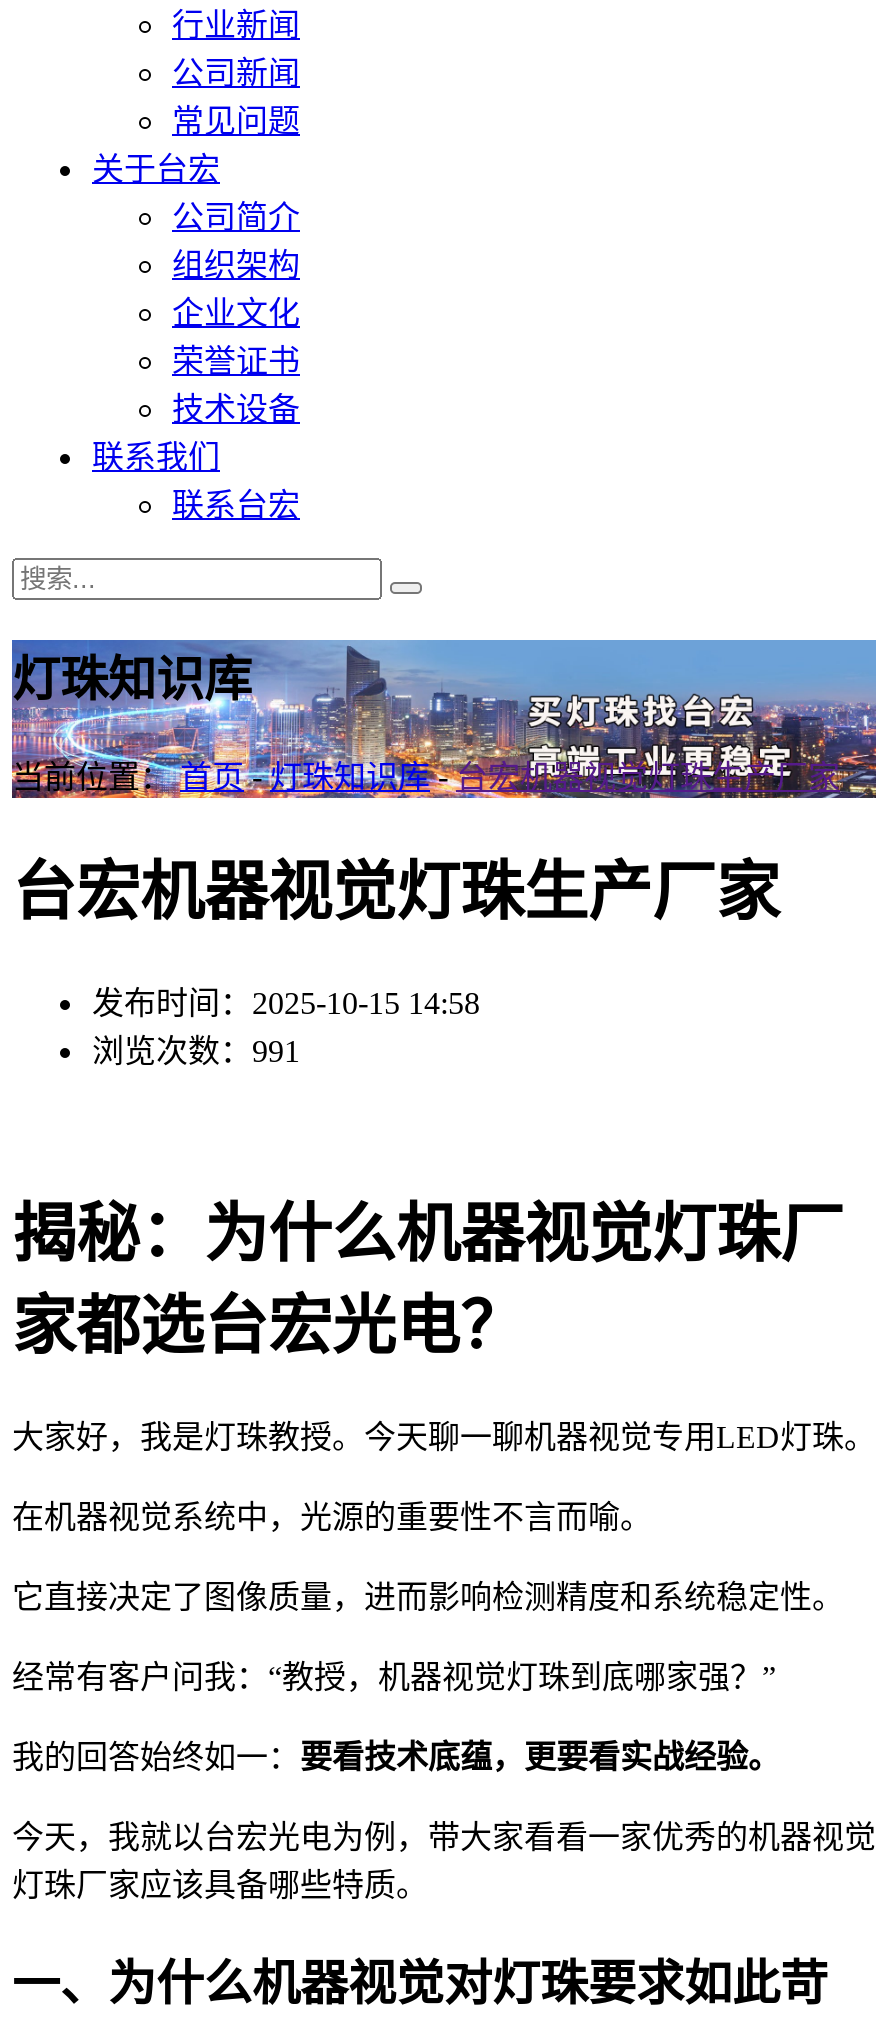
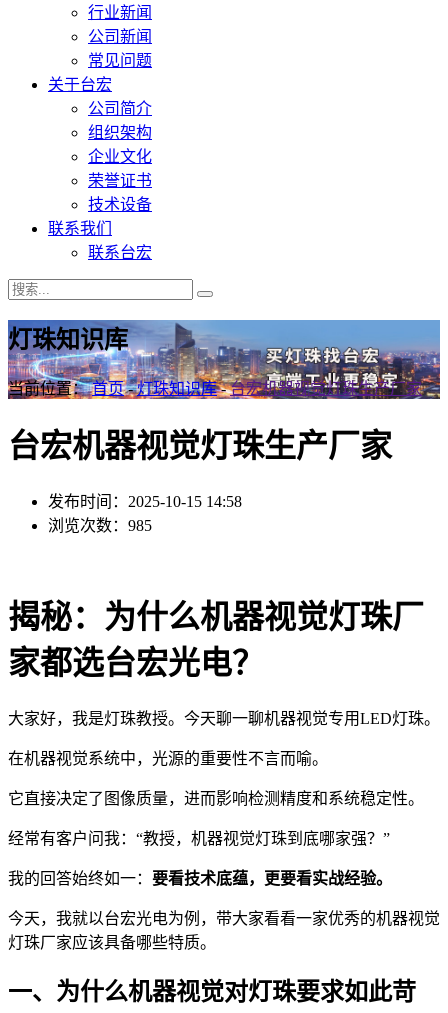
- 浏览次数：991
+ 浏览次数：985
